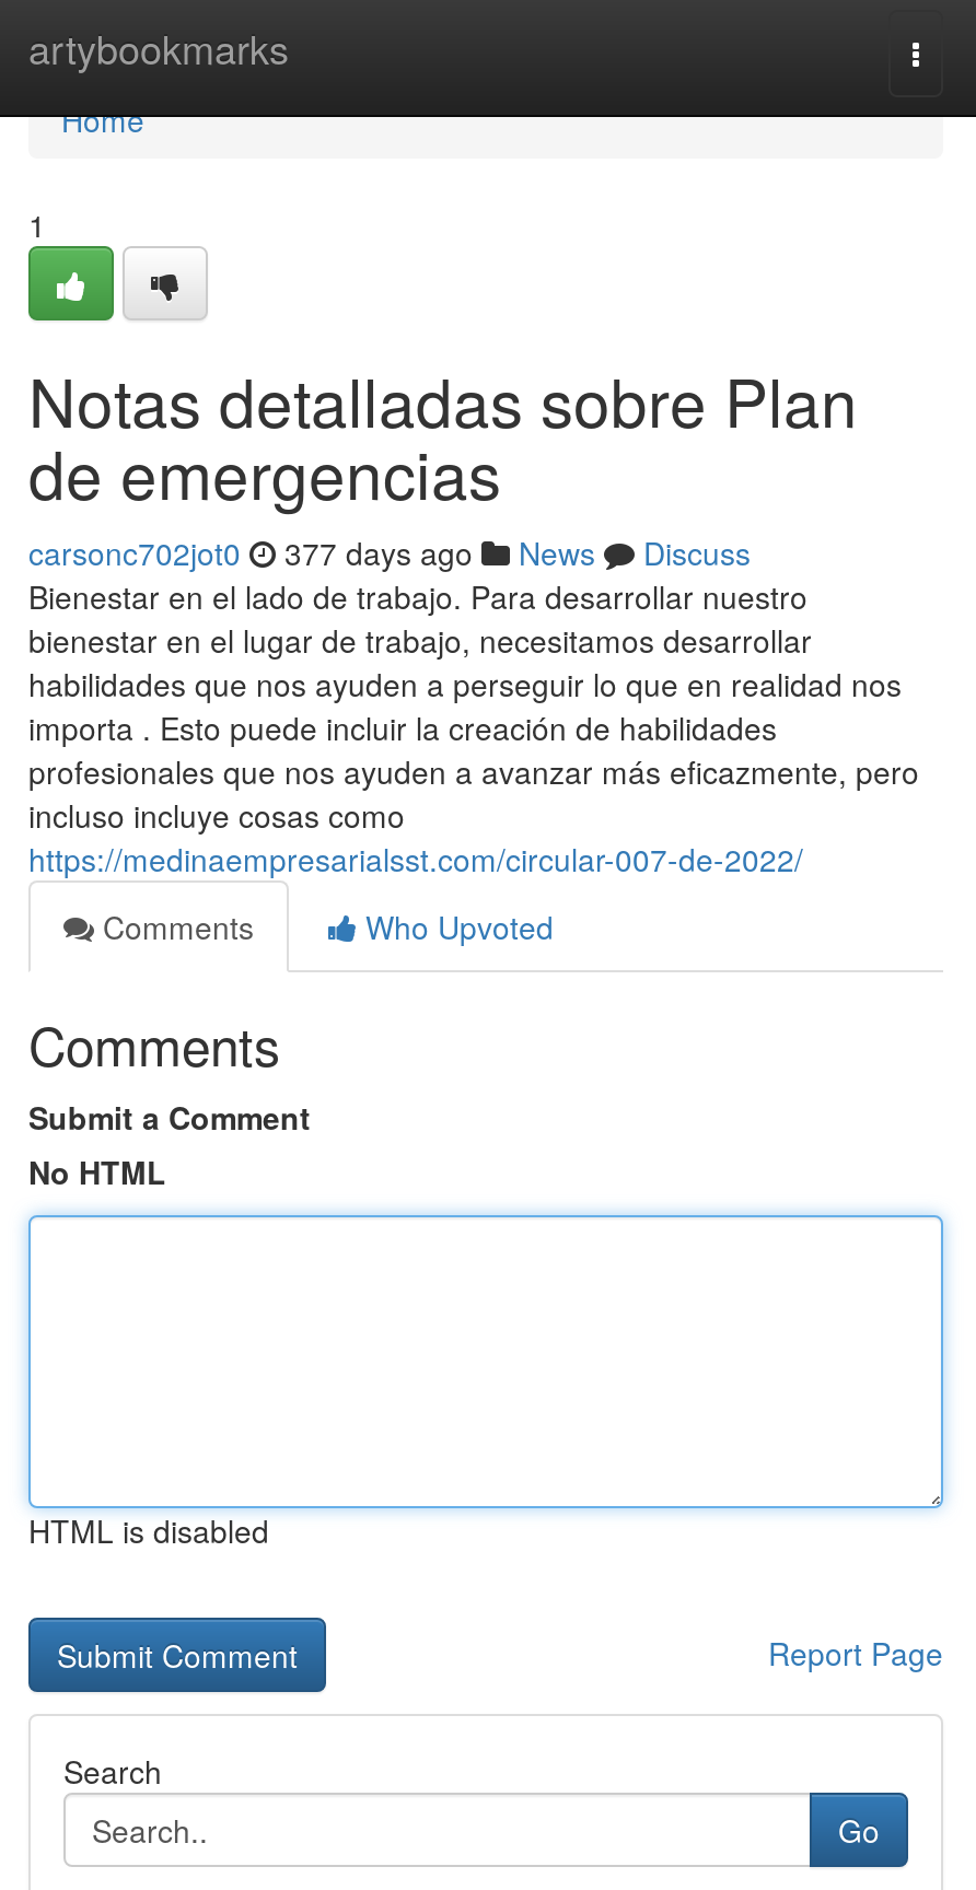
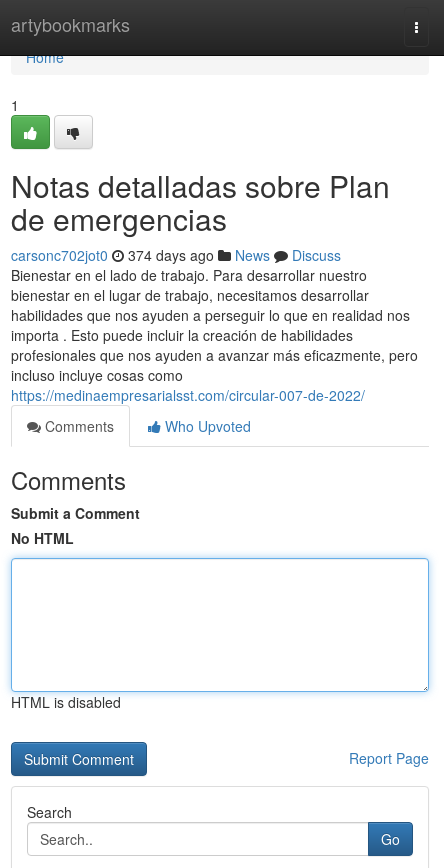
- carsonc702jot0 377 days ago News Discuss
+ carsonc702jot0 374 days ago News Discuss
